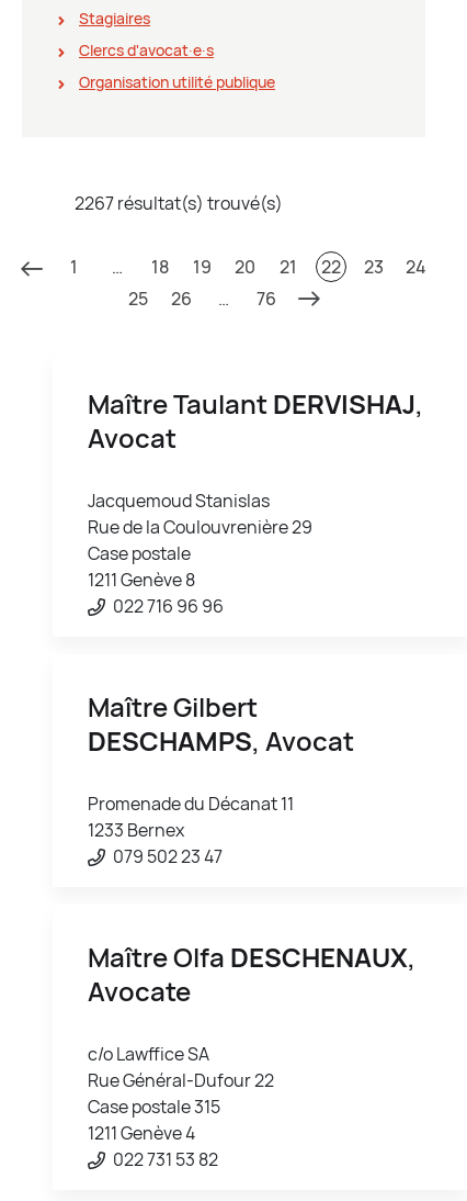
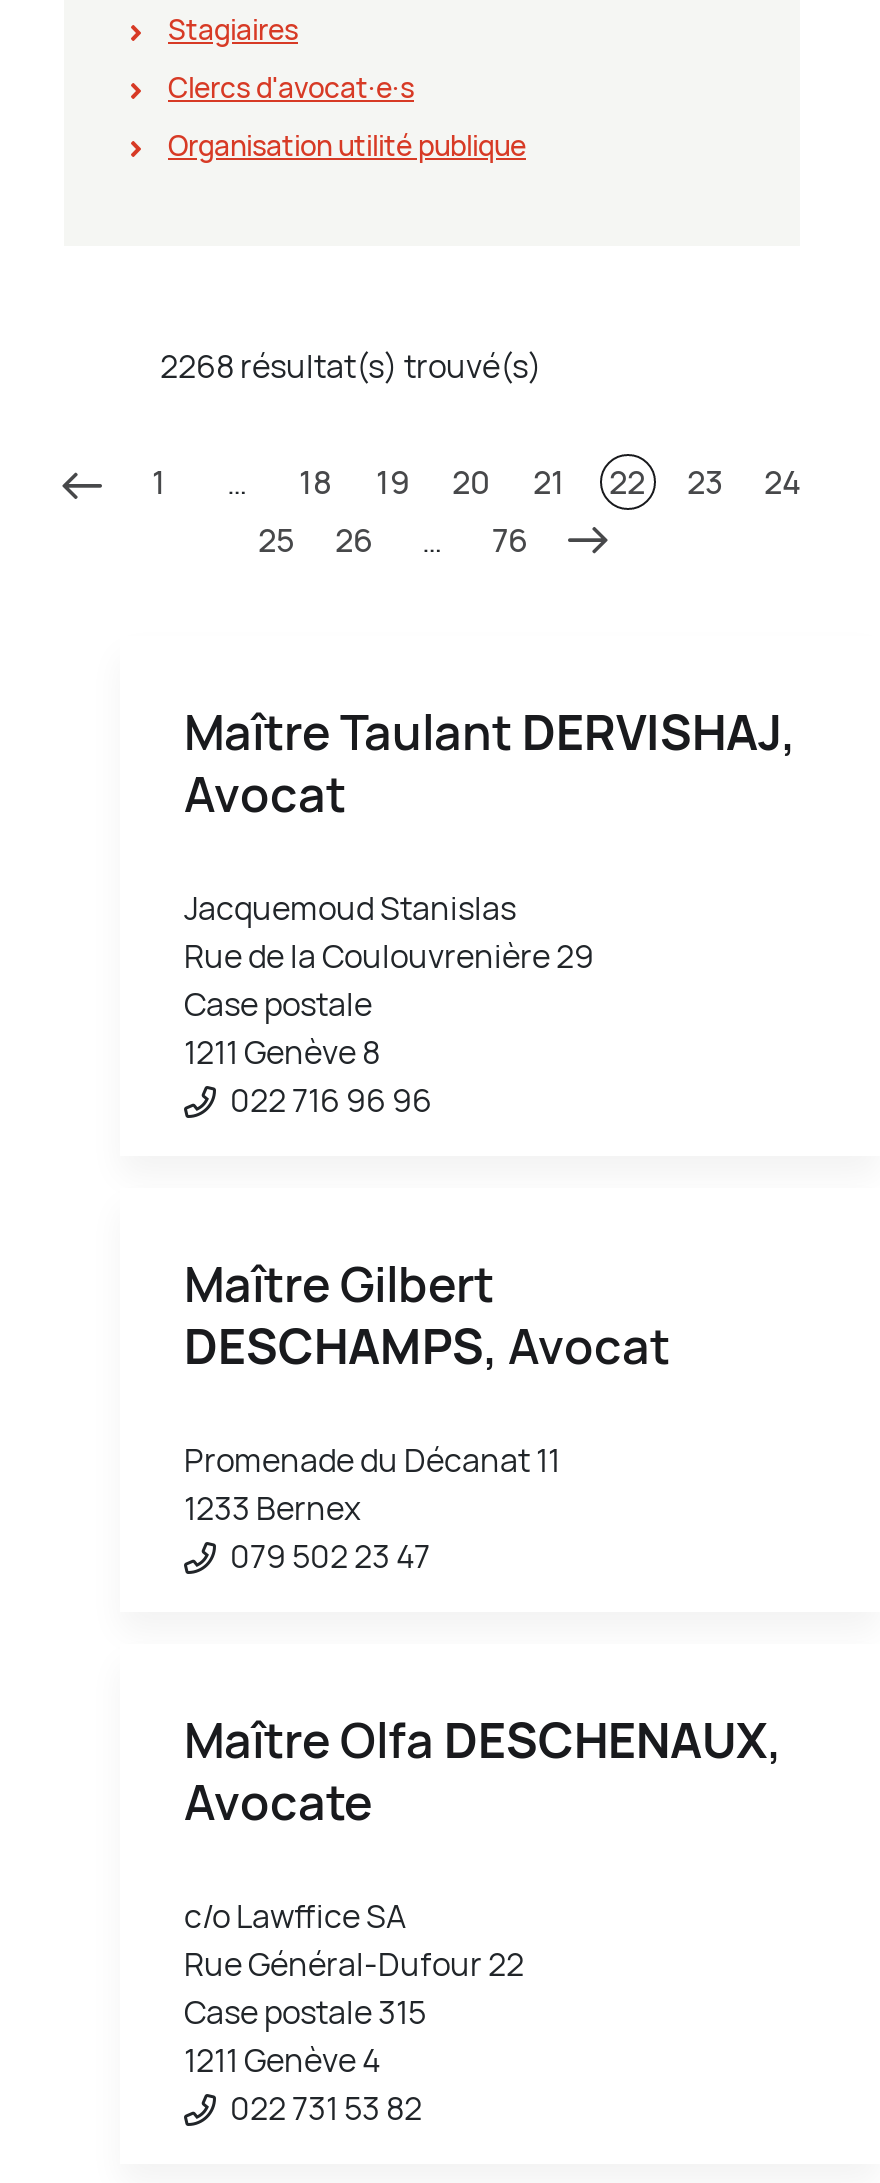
- 2267 résultat(s) trouvé(s)
+ 2268 résultat(s) trouvé(s)
